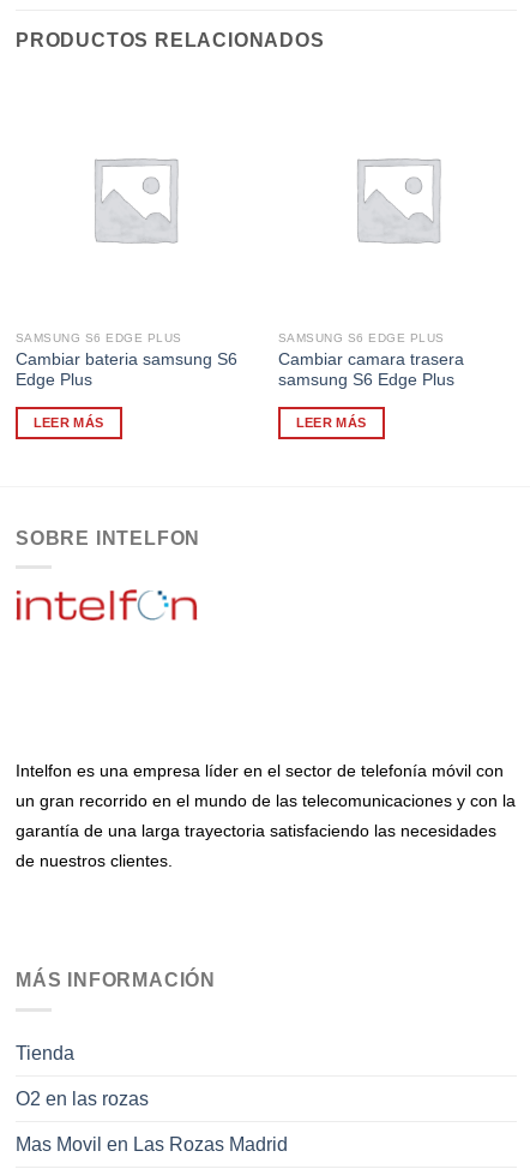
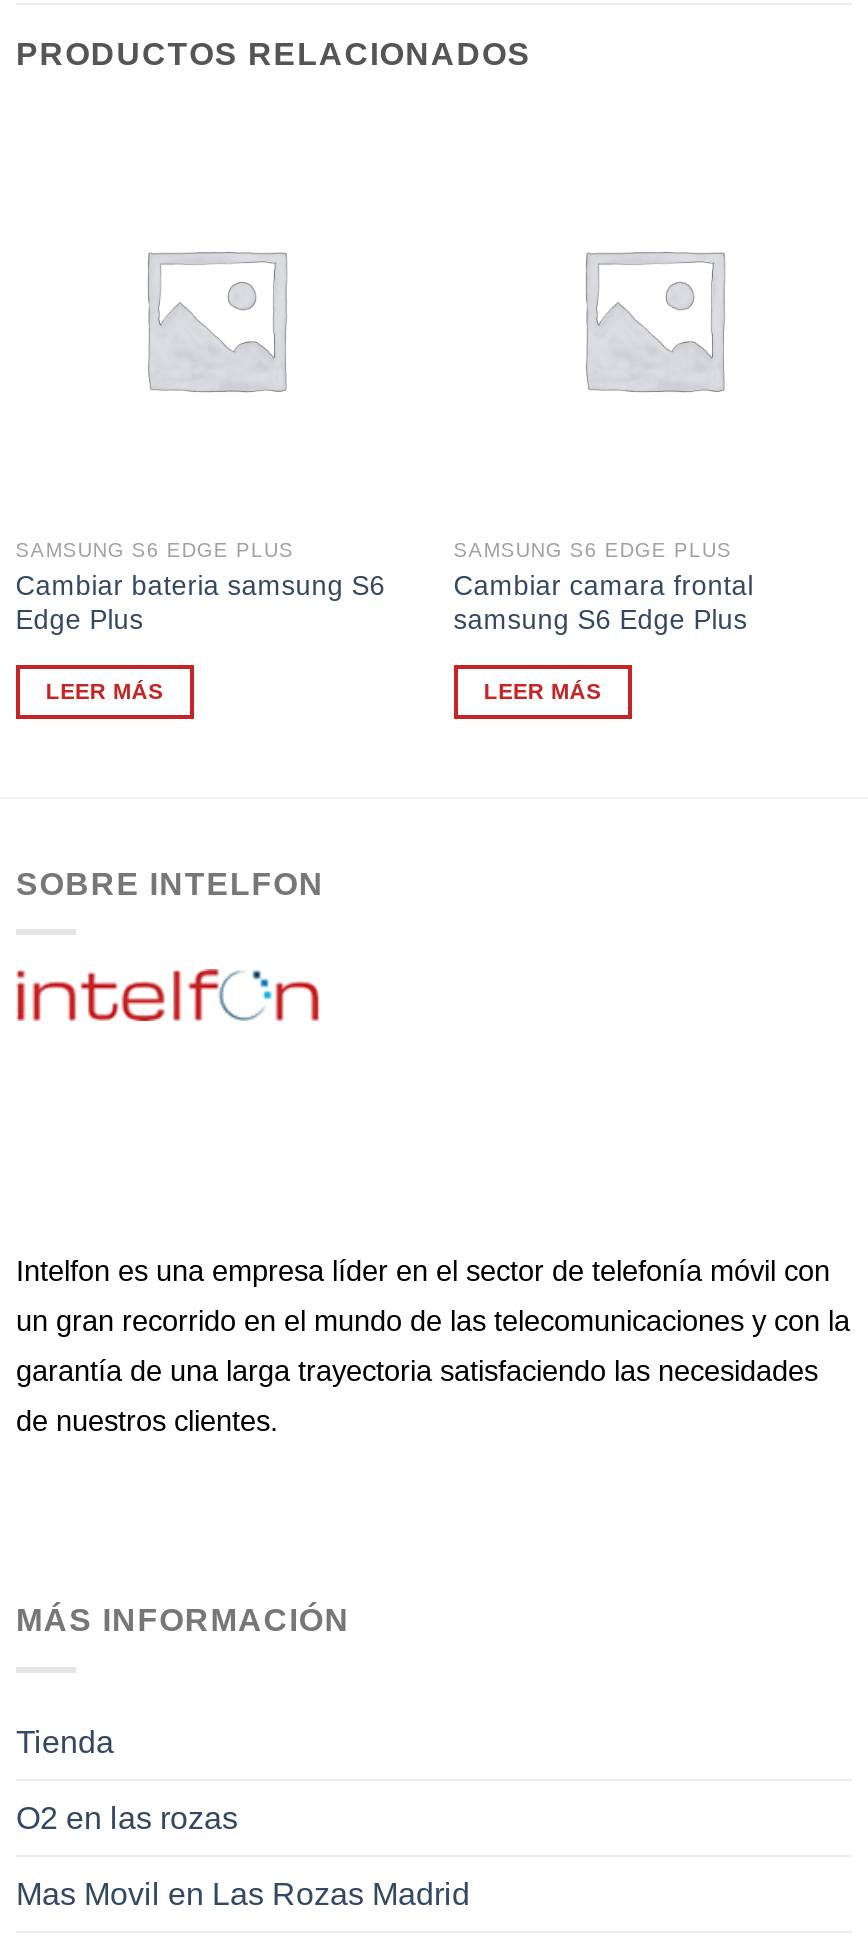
- Cambiar camara trasera
+ Cambiar camara frontal
